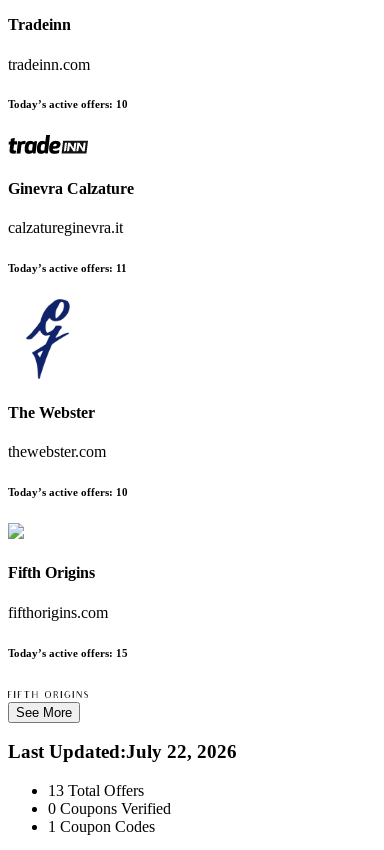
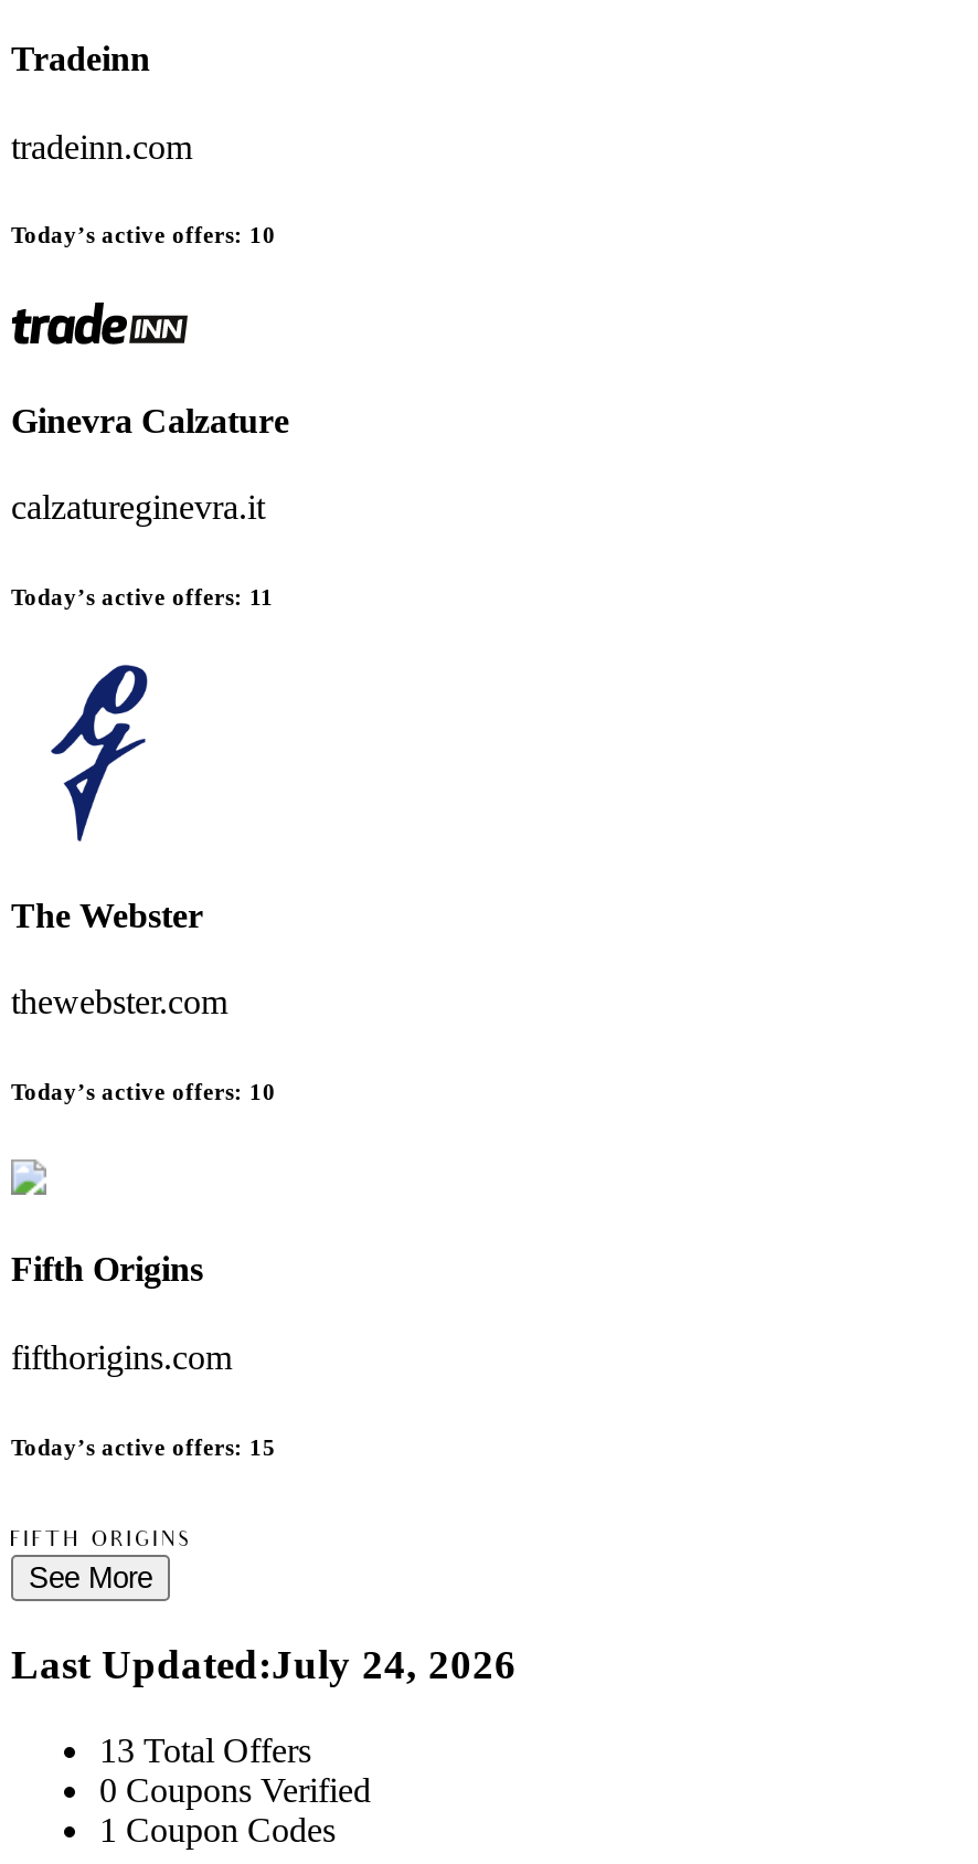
- Last Updated:July 22, 2026
+ Last Updated:July 24, 2026
